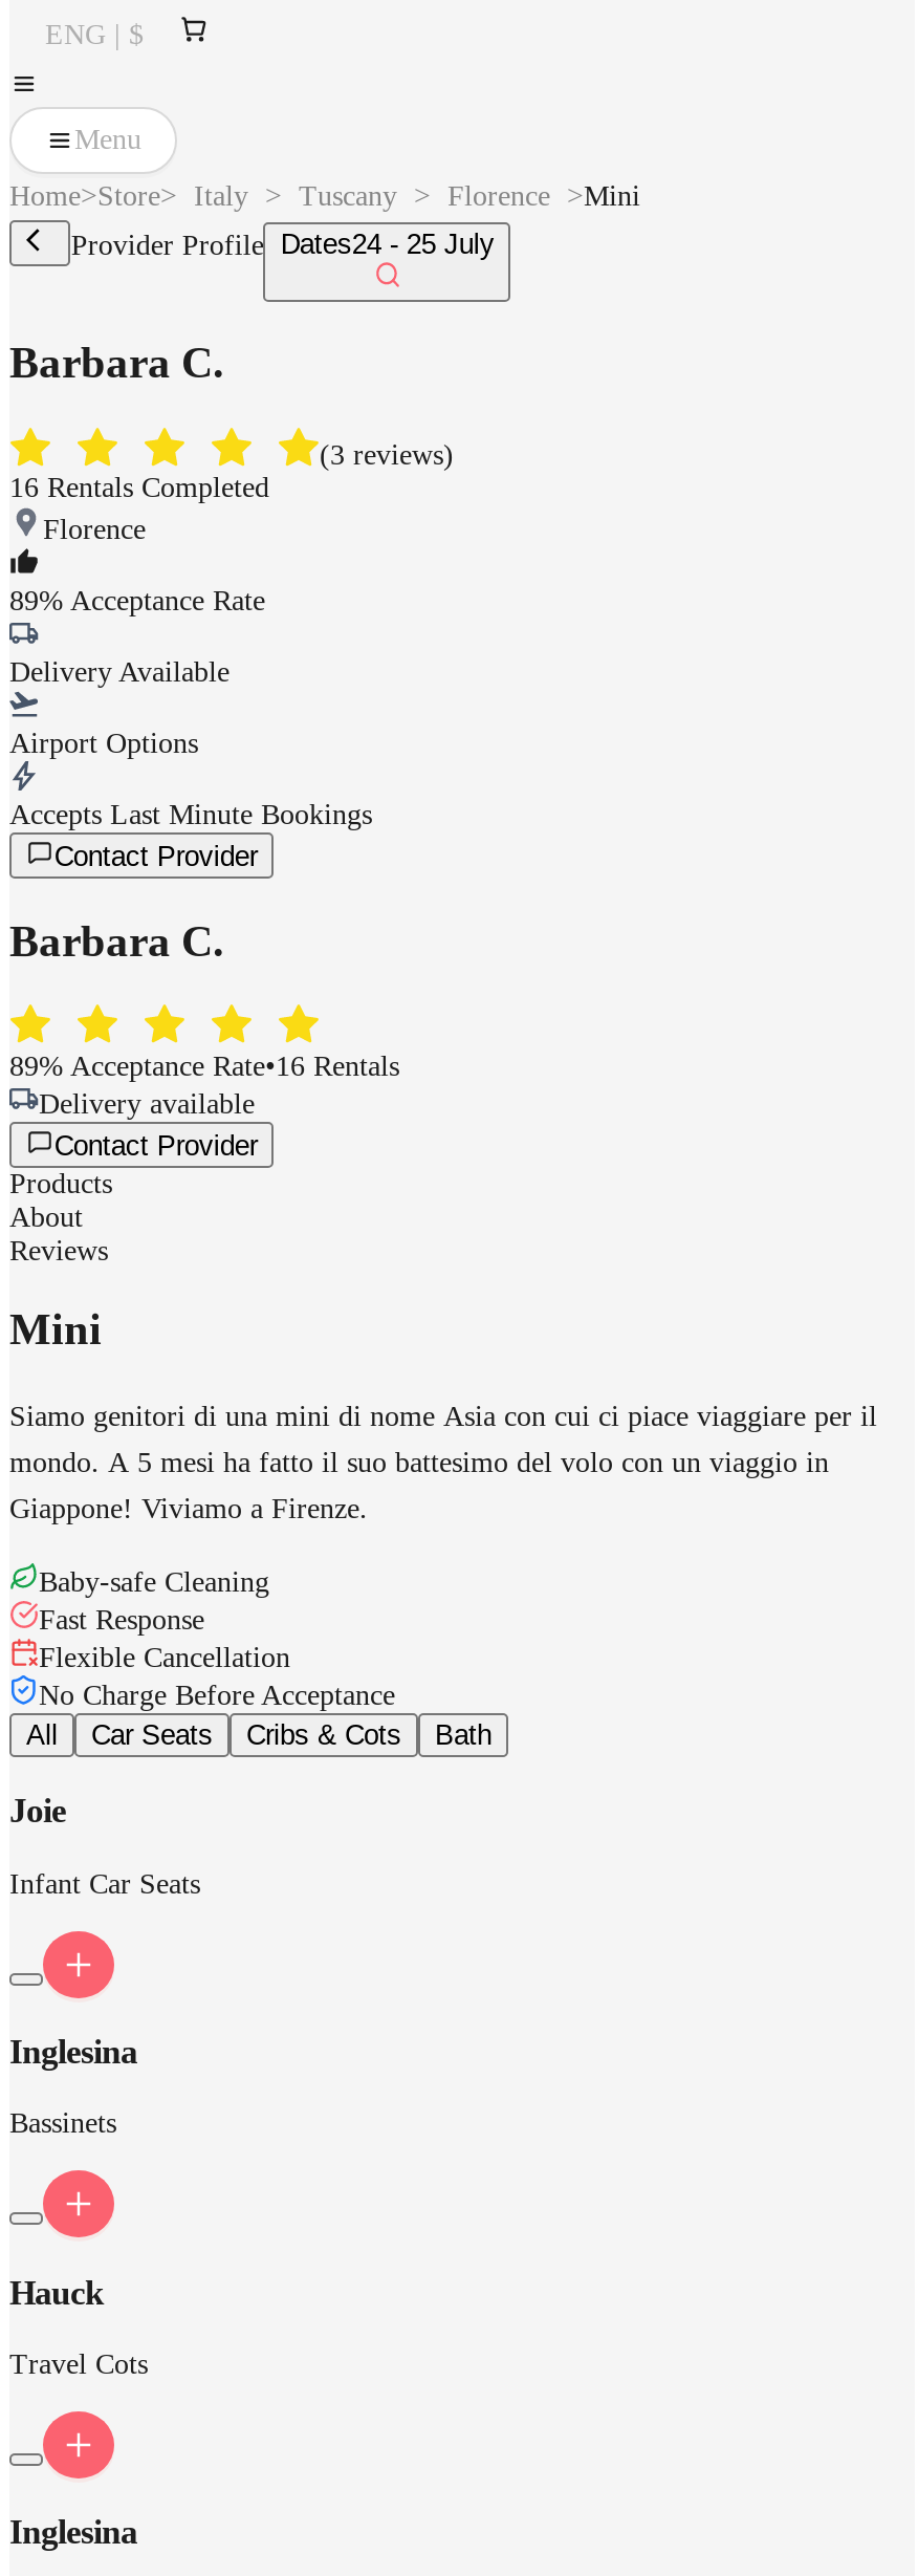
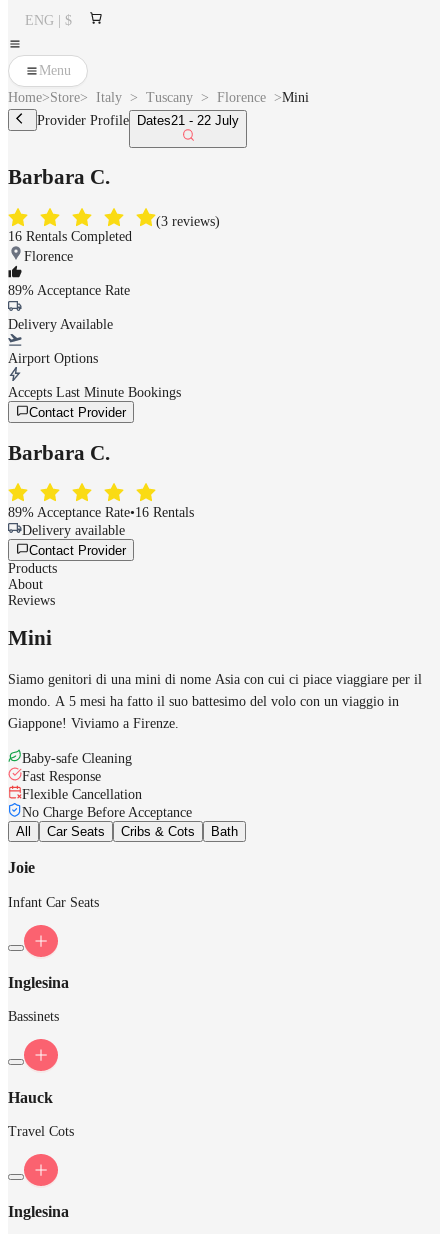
- Provider Profile Dates24 - 25 July
+ Provider Profile Dates21 - 22 July
